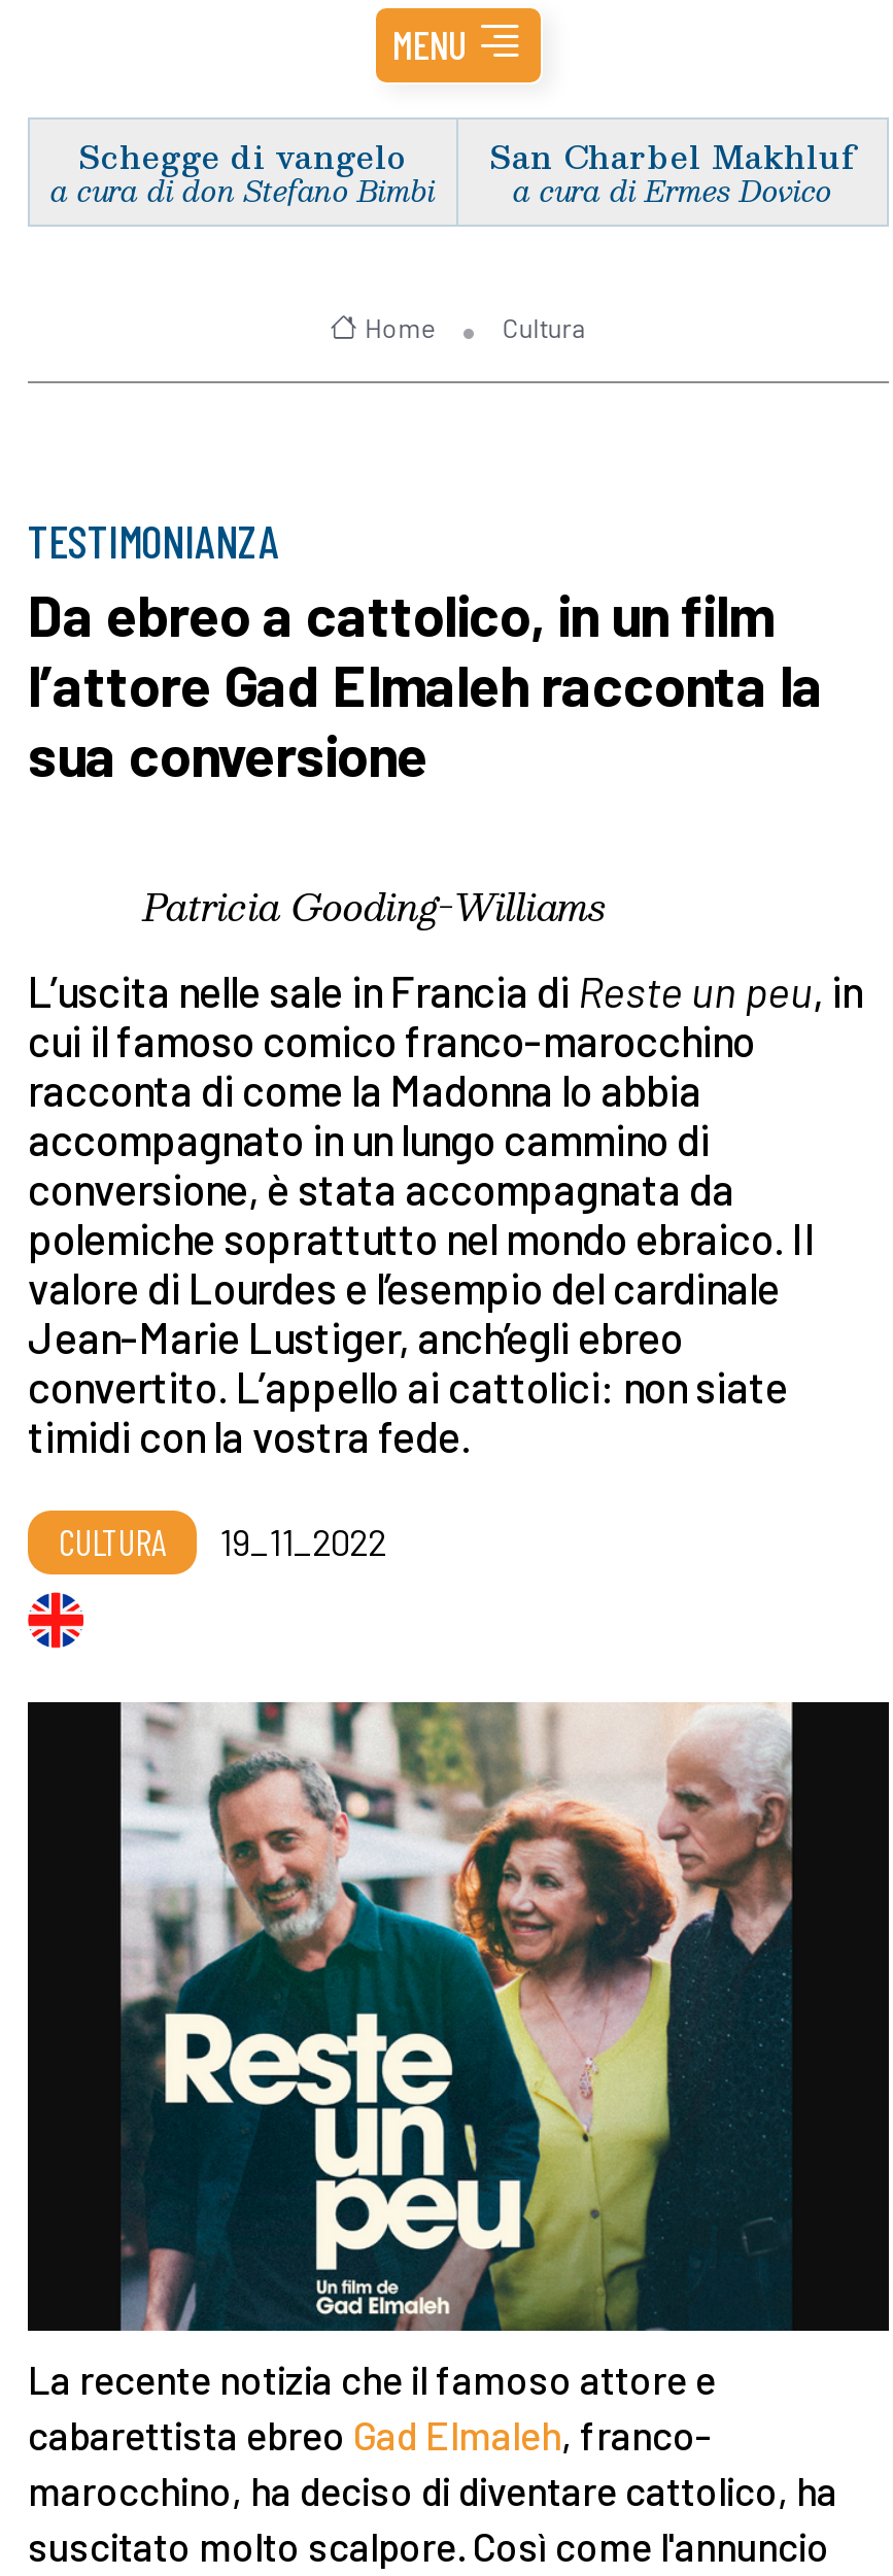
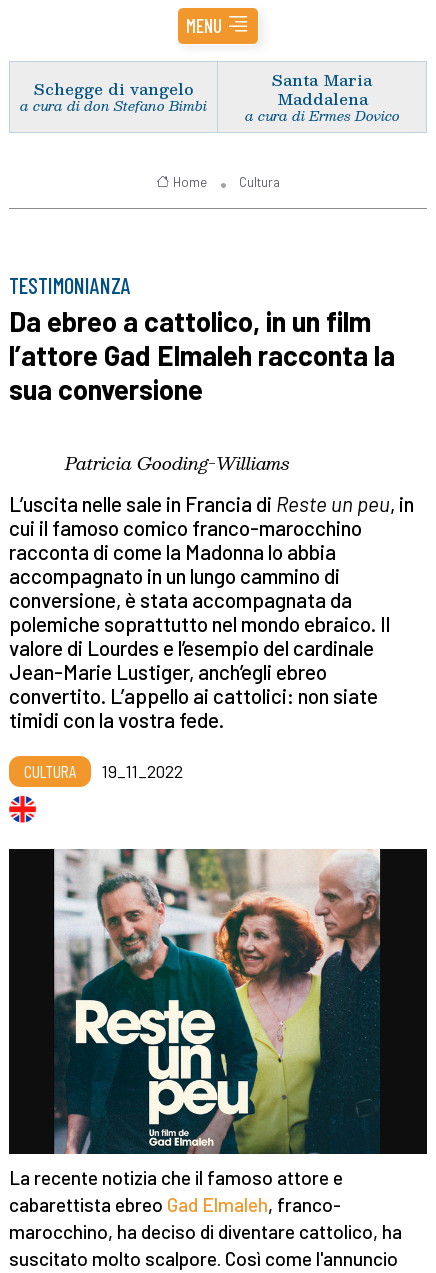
- San Charbel Makhluf
+ Santa Maria
+ Maddalena
